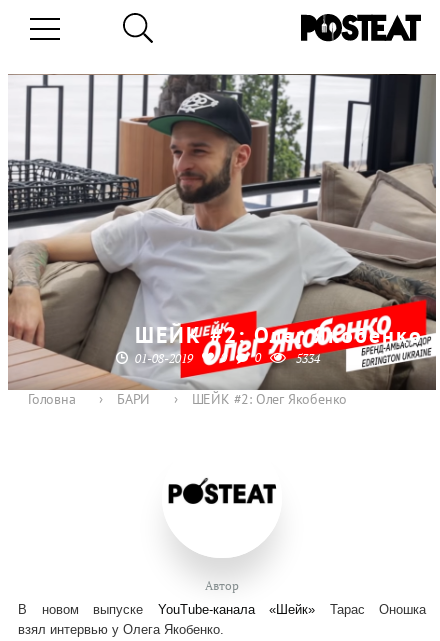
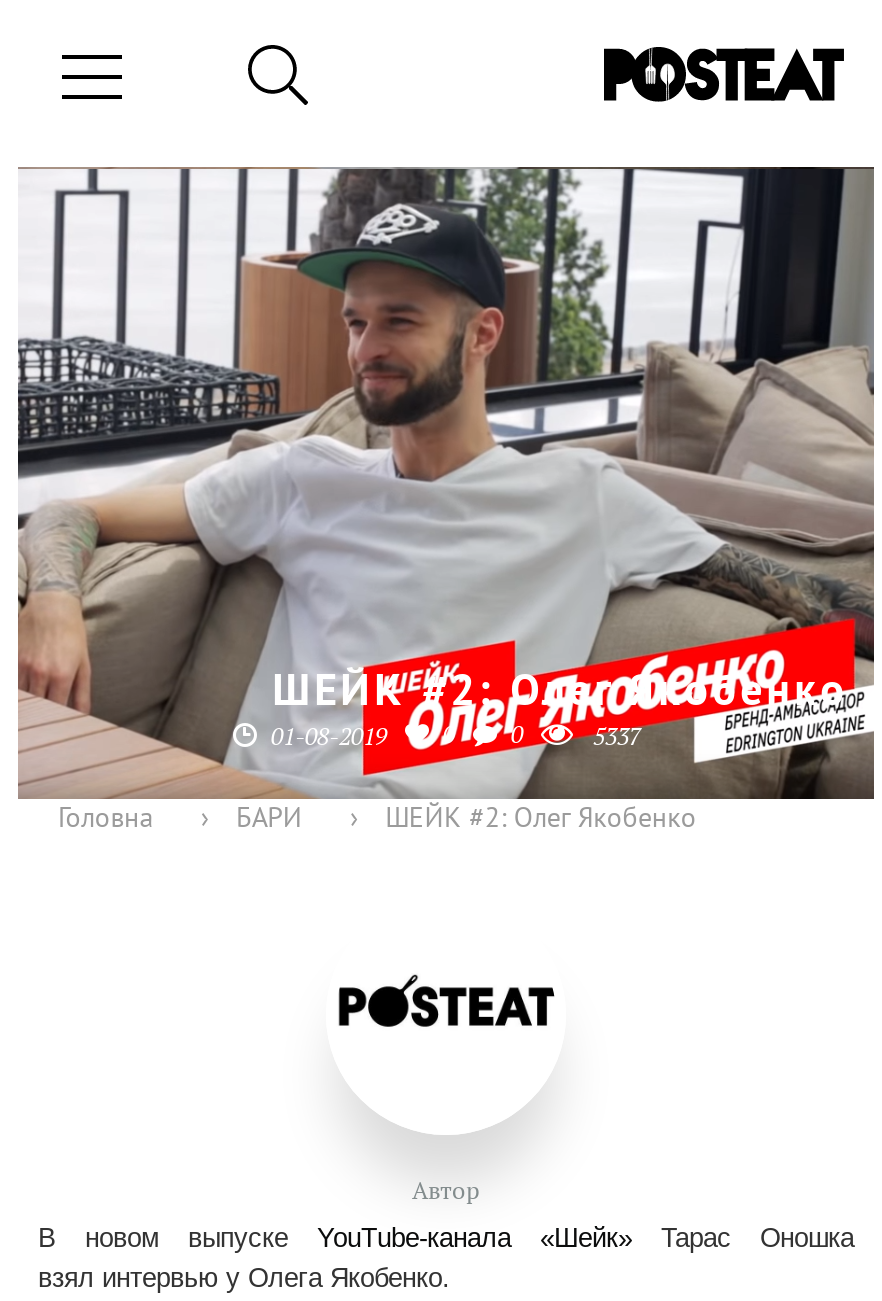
- 5334
+ 5337
